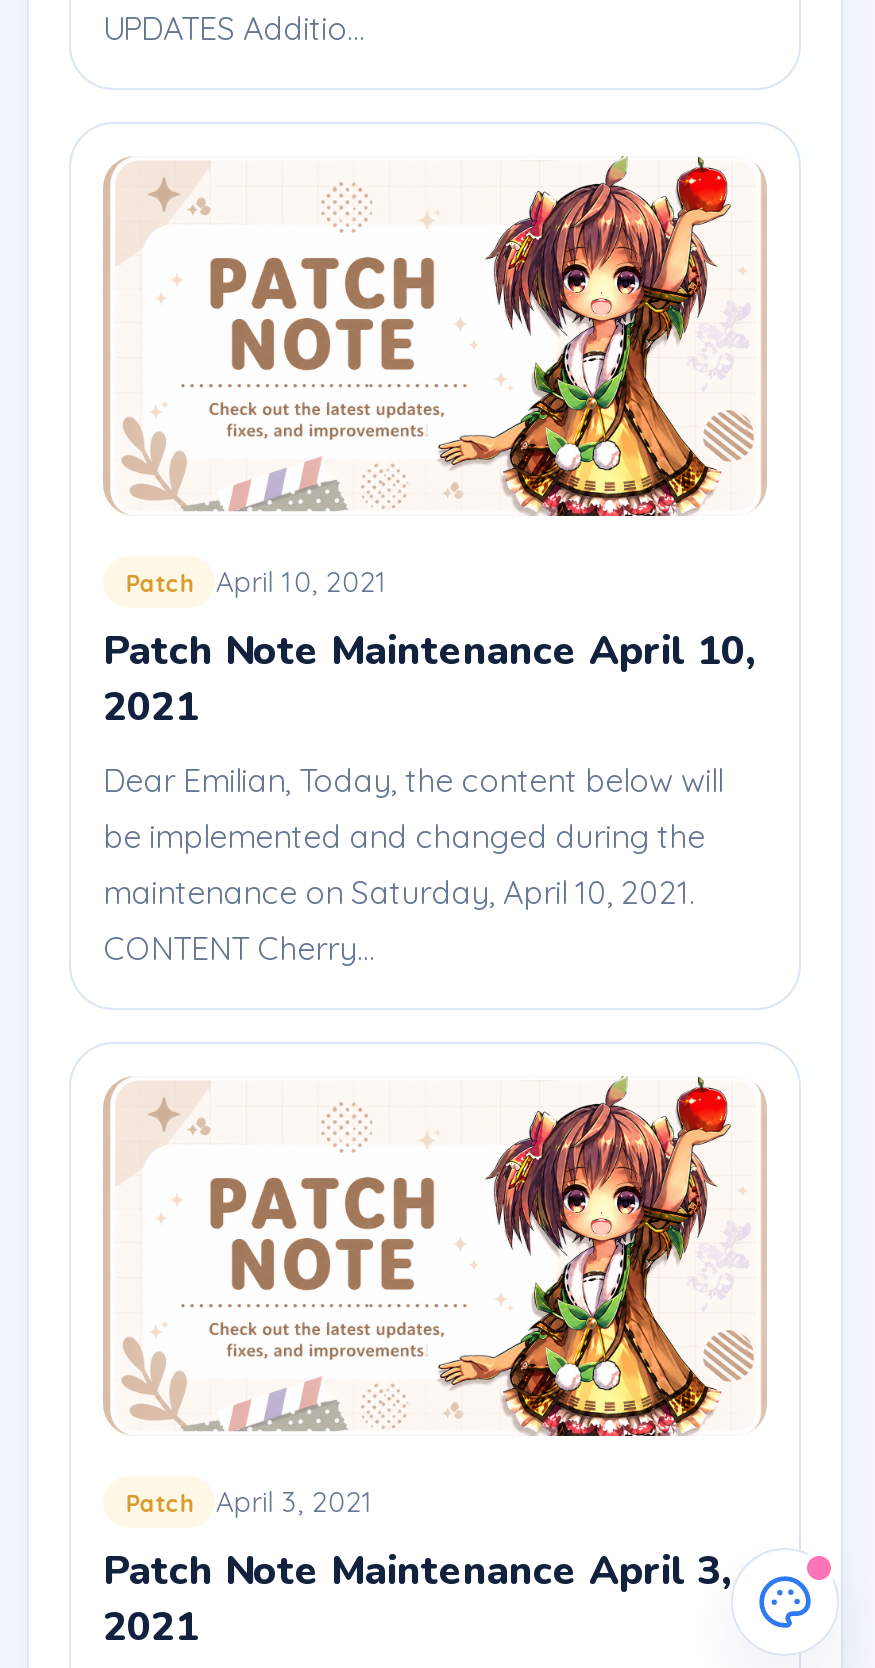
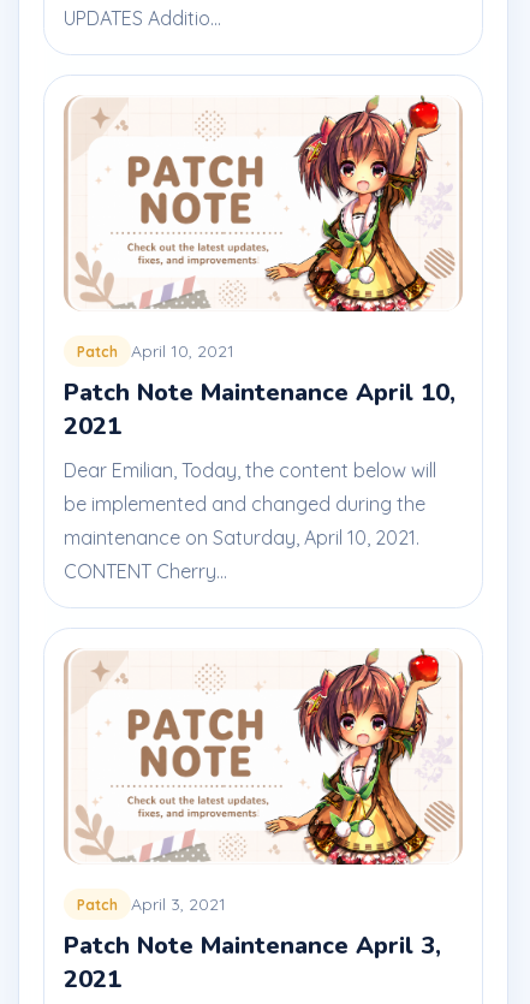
- [image]
